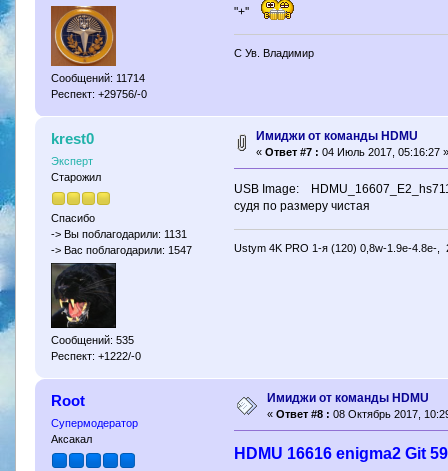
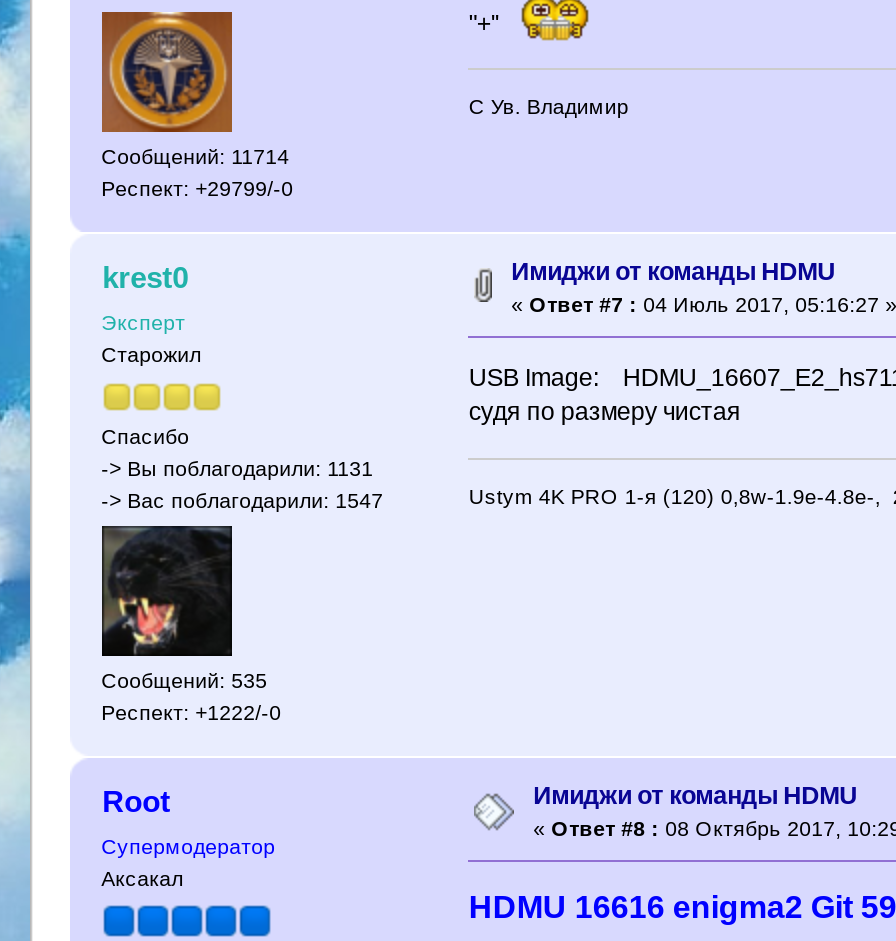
- Респект: +29756/-0
+ Респект: +29799/-0
